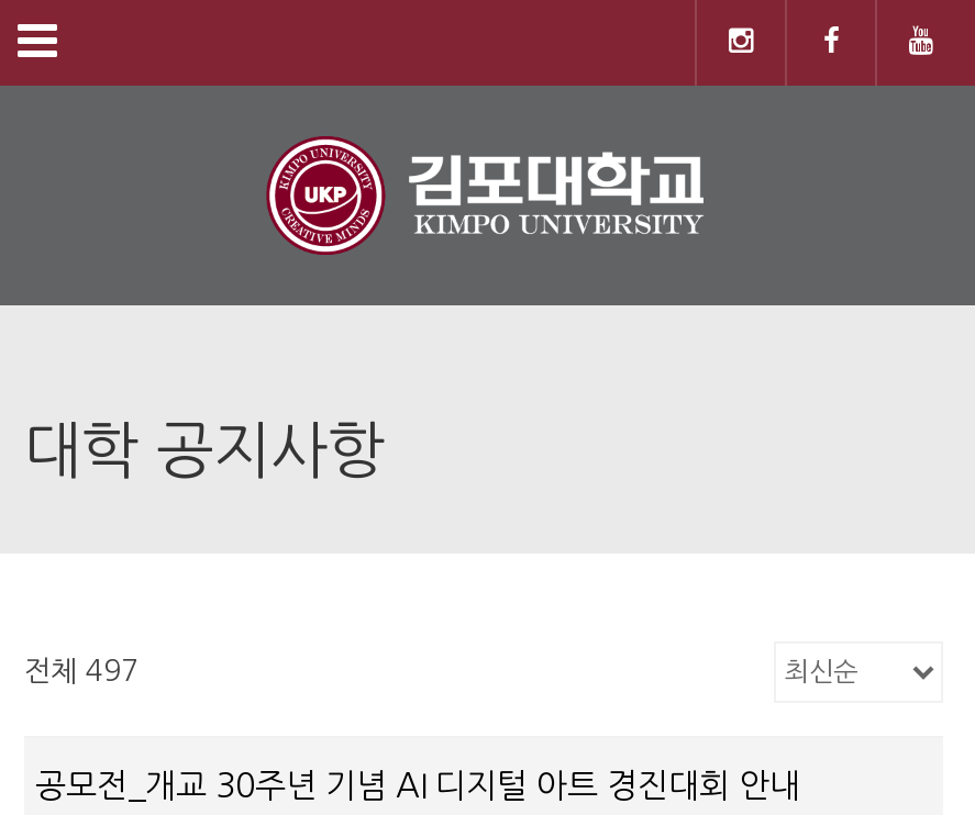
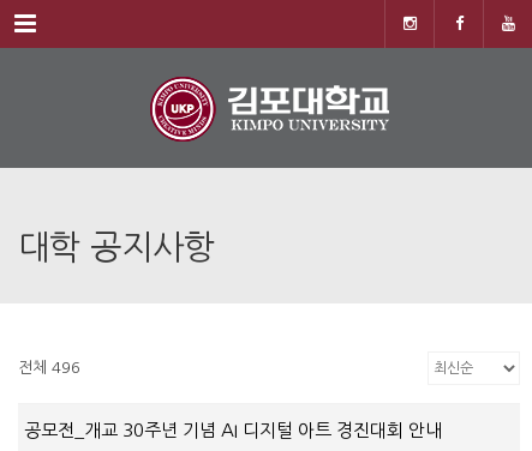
- 전체 497
+ 전체 496
